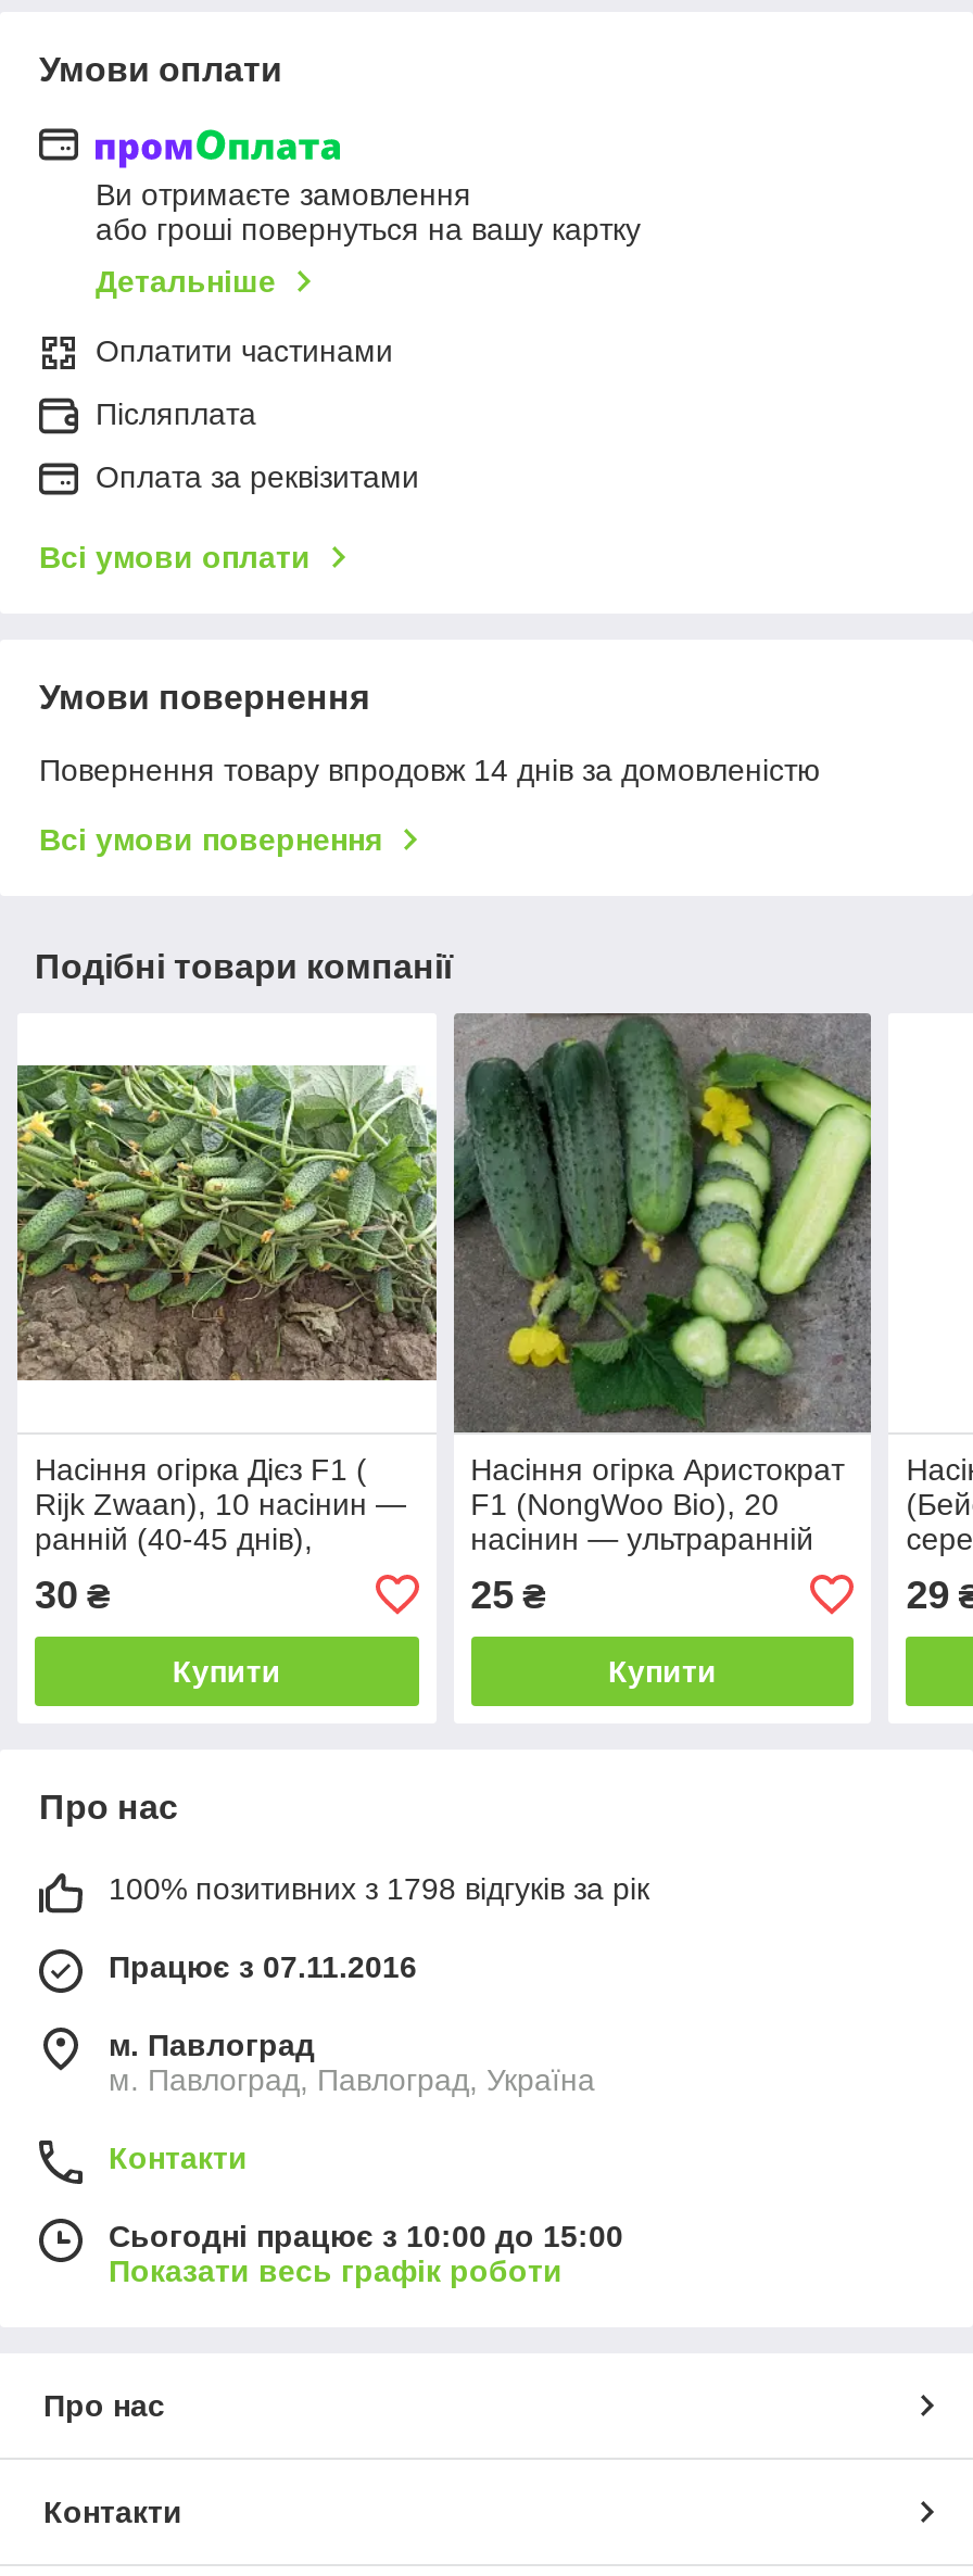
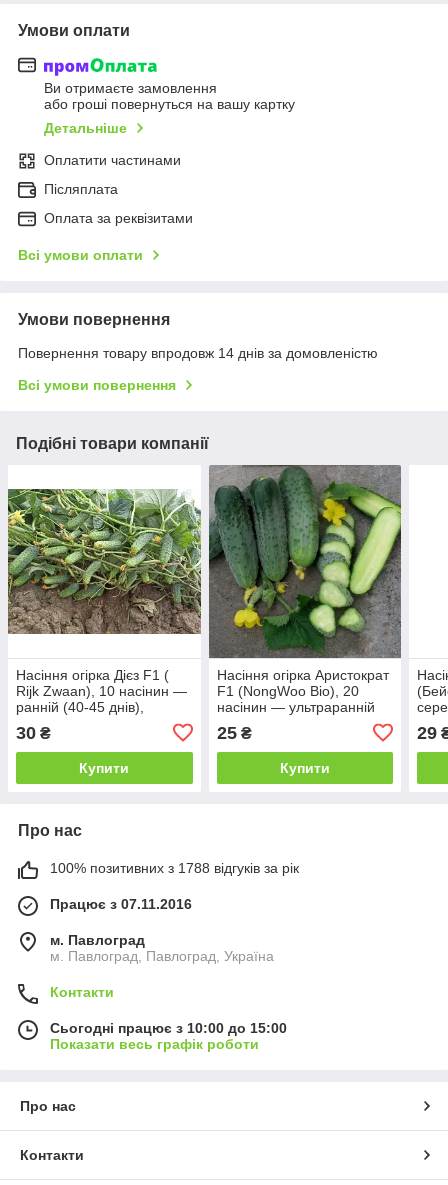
- 100% позитивних з 1798 відгуків за рік
+ 100% позитивних з 1788 відгуків за рік
